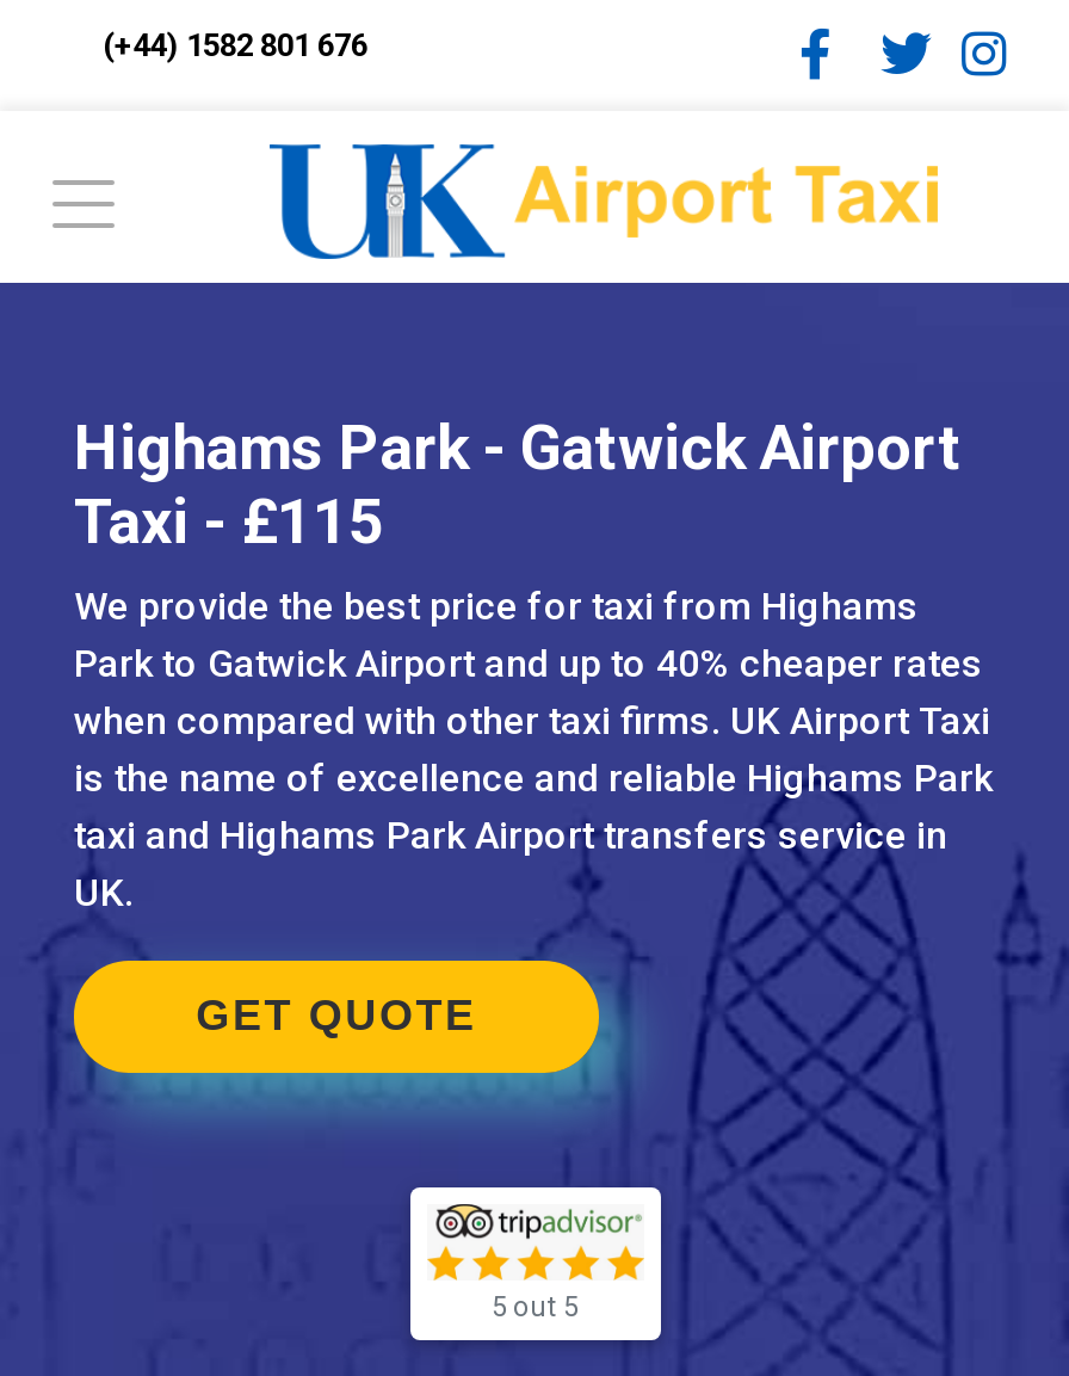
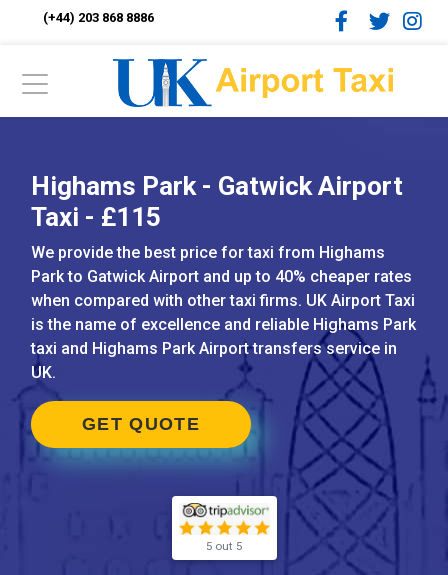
- (+44) 1582 801 676
+ (+44) 203 868 8886
